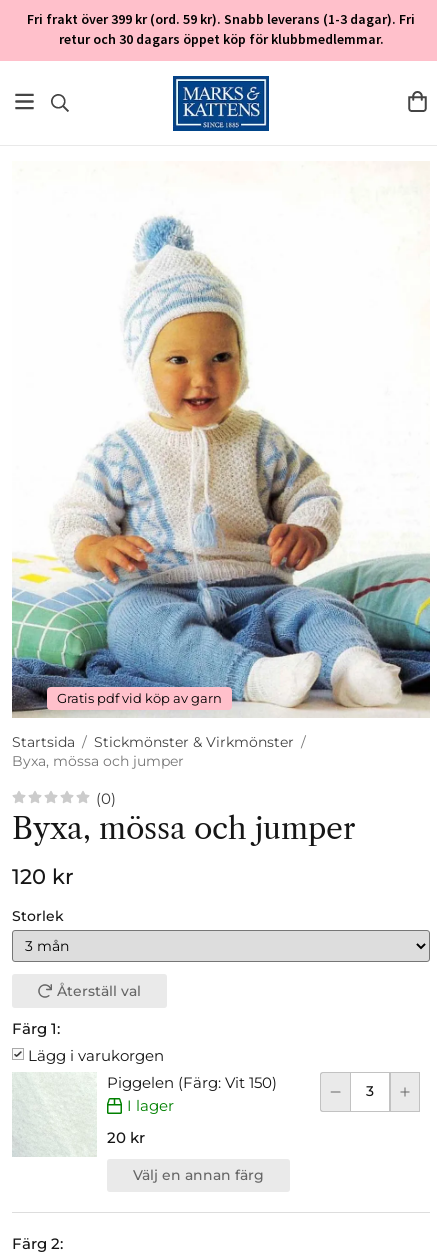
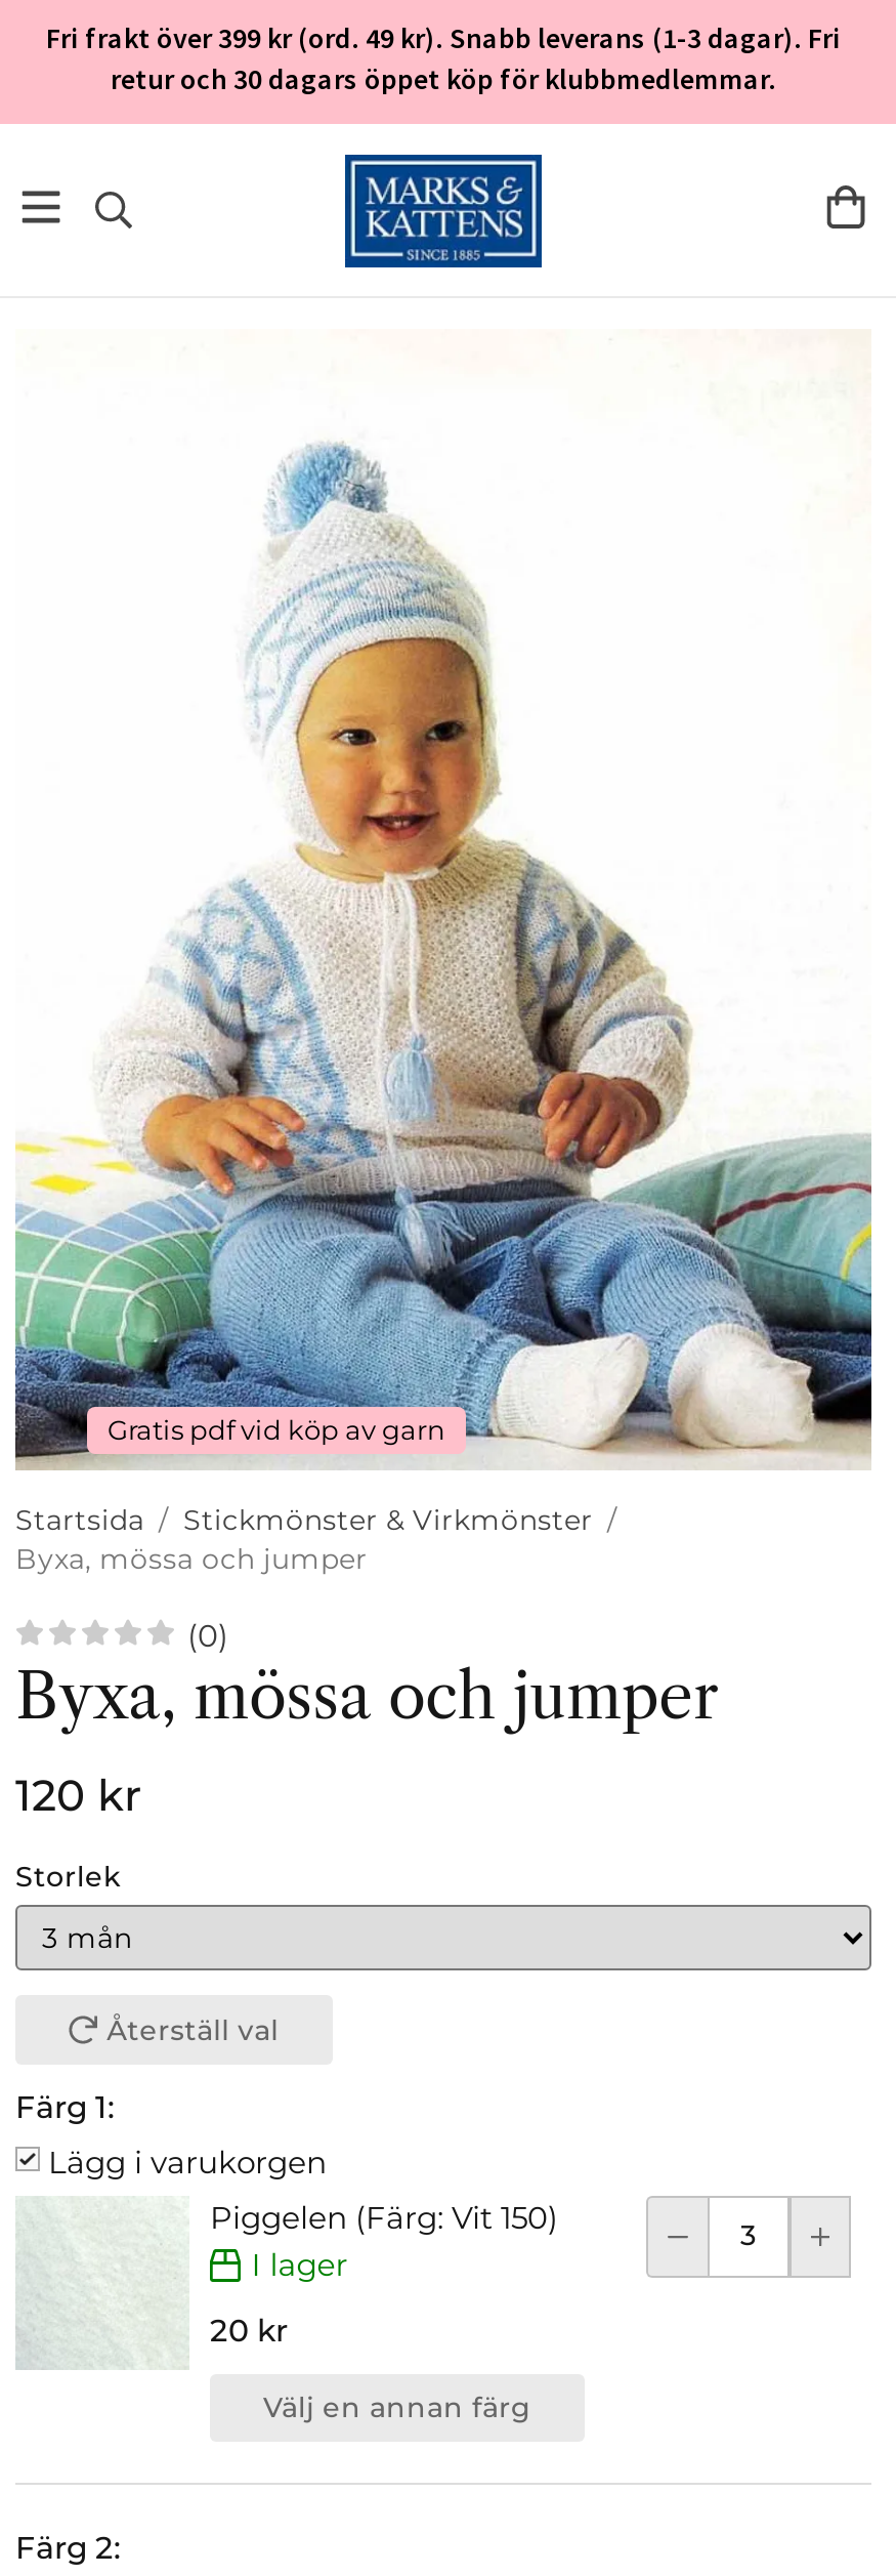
- Fri frakt över 399 kr (ord. 59 kr). Snabb leverans (1-3 dagar). Fri
+ Fri frakt över 399 kr (ord. 49 kr). Snabb leverans (1-3 dagar). Fri
